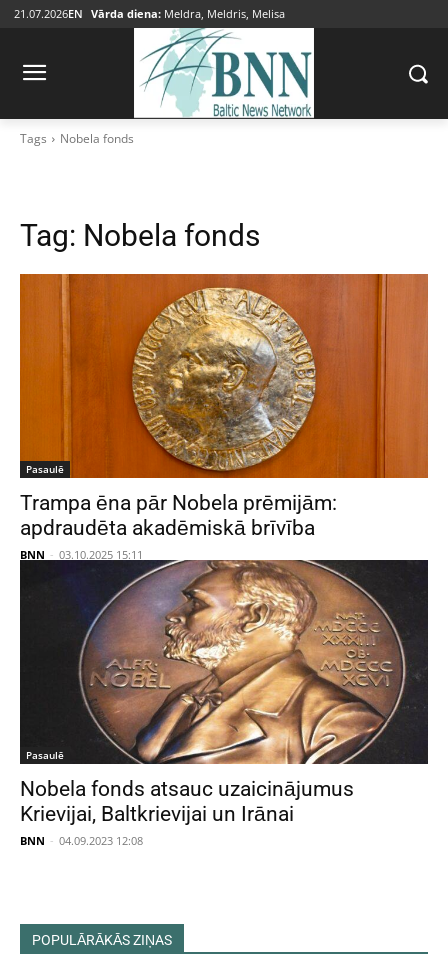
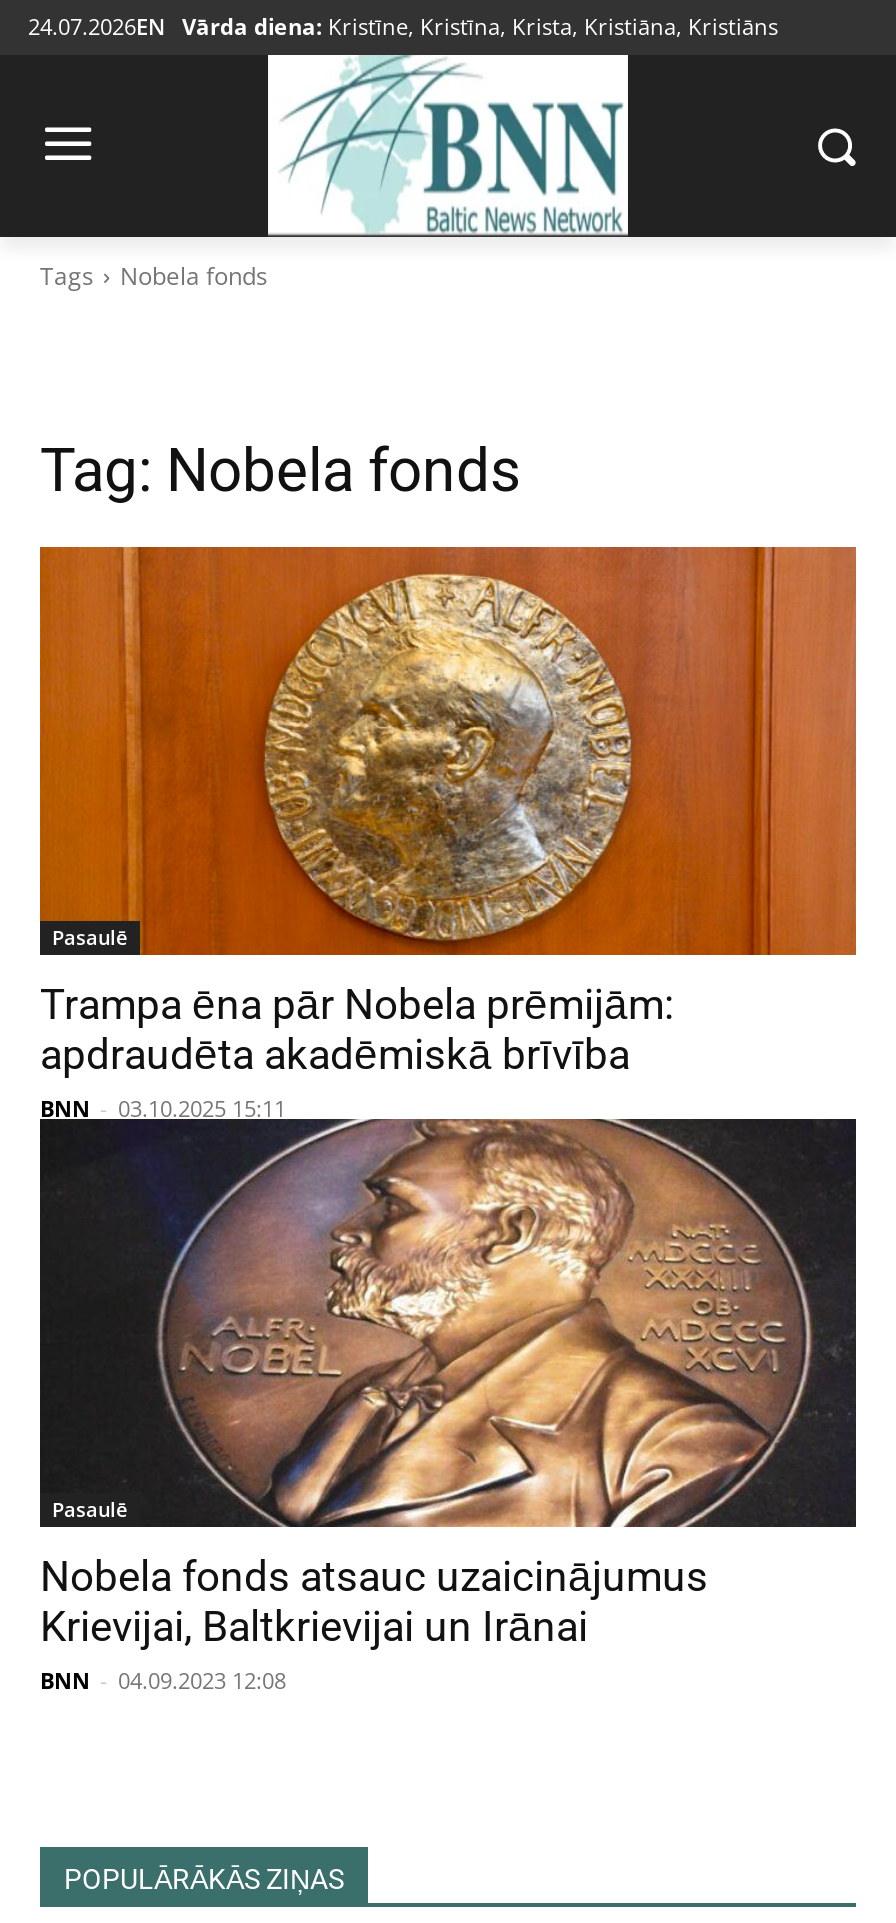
- 21.07.2026EN Vārda diena: Meldra, Meldris, Melisa
+ 24.07.2026EN Vārda diena: Kristīne, Kristīna, Krista, Kristiāna, Kristiāns
